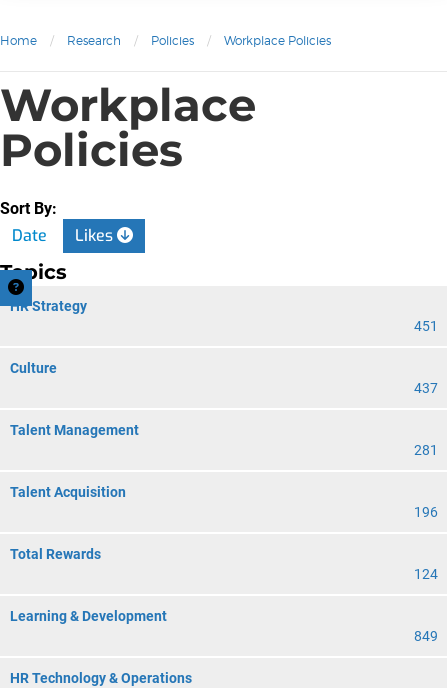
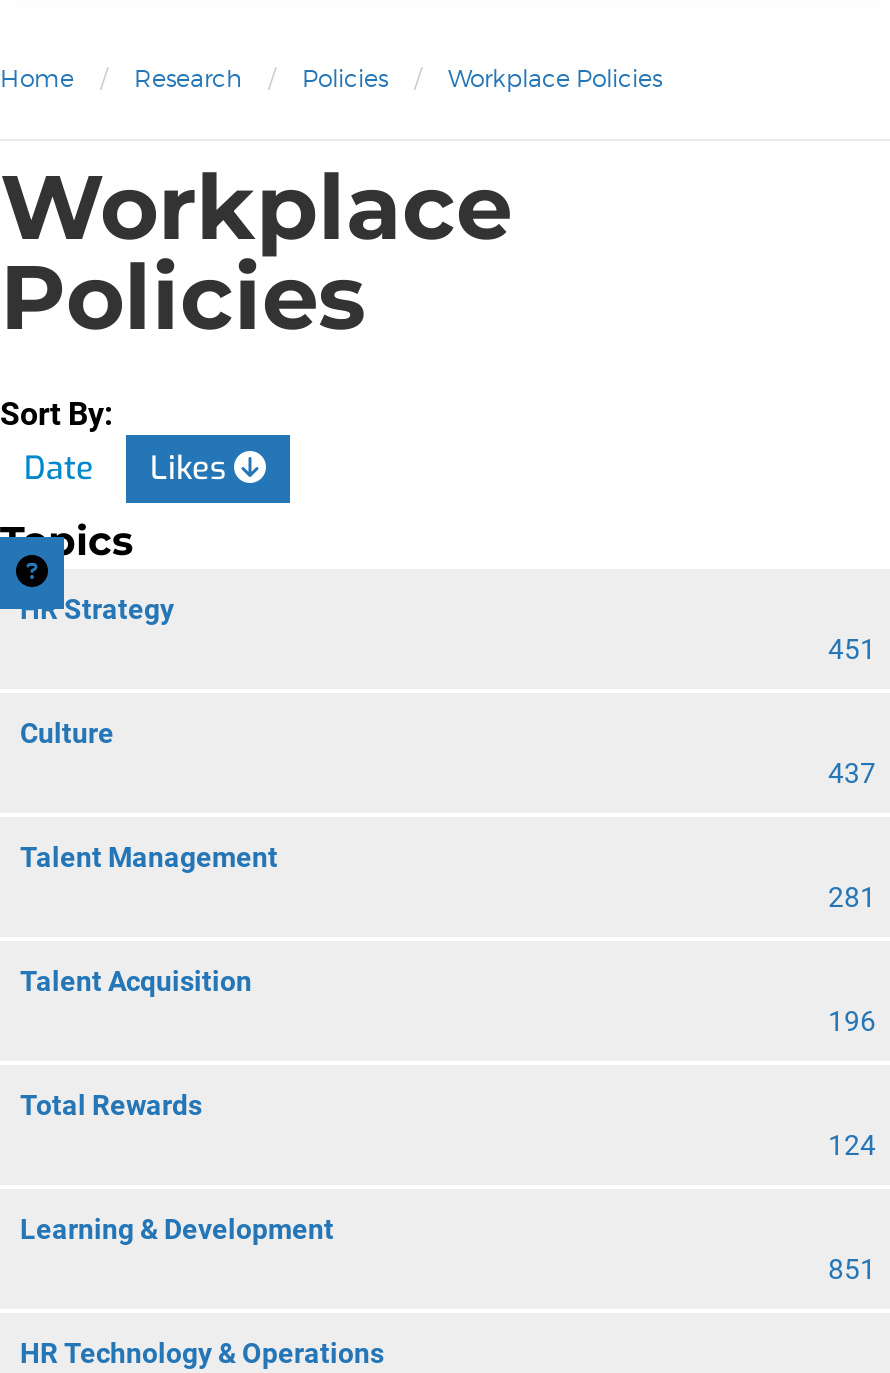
- 849
+ 851
